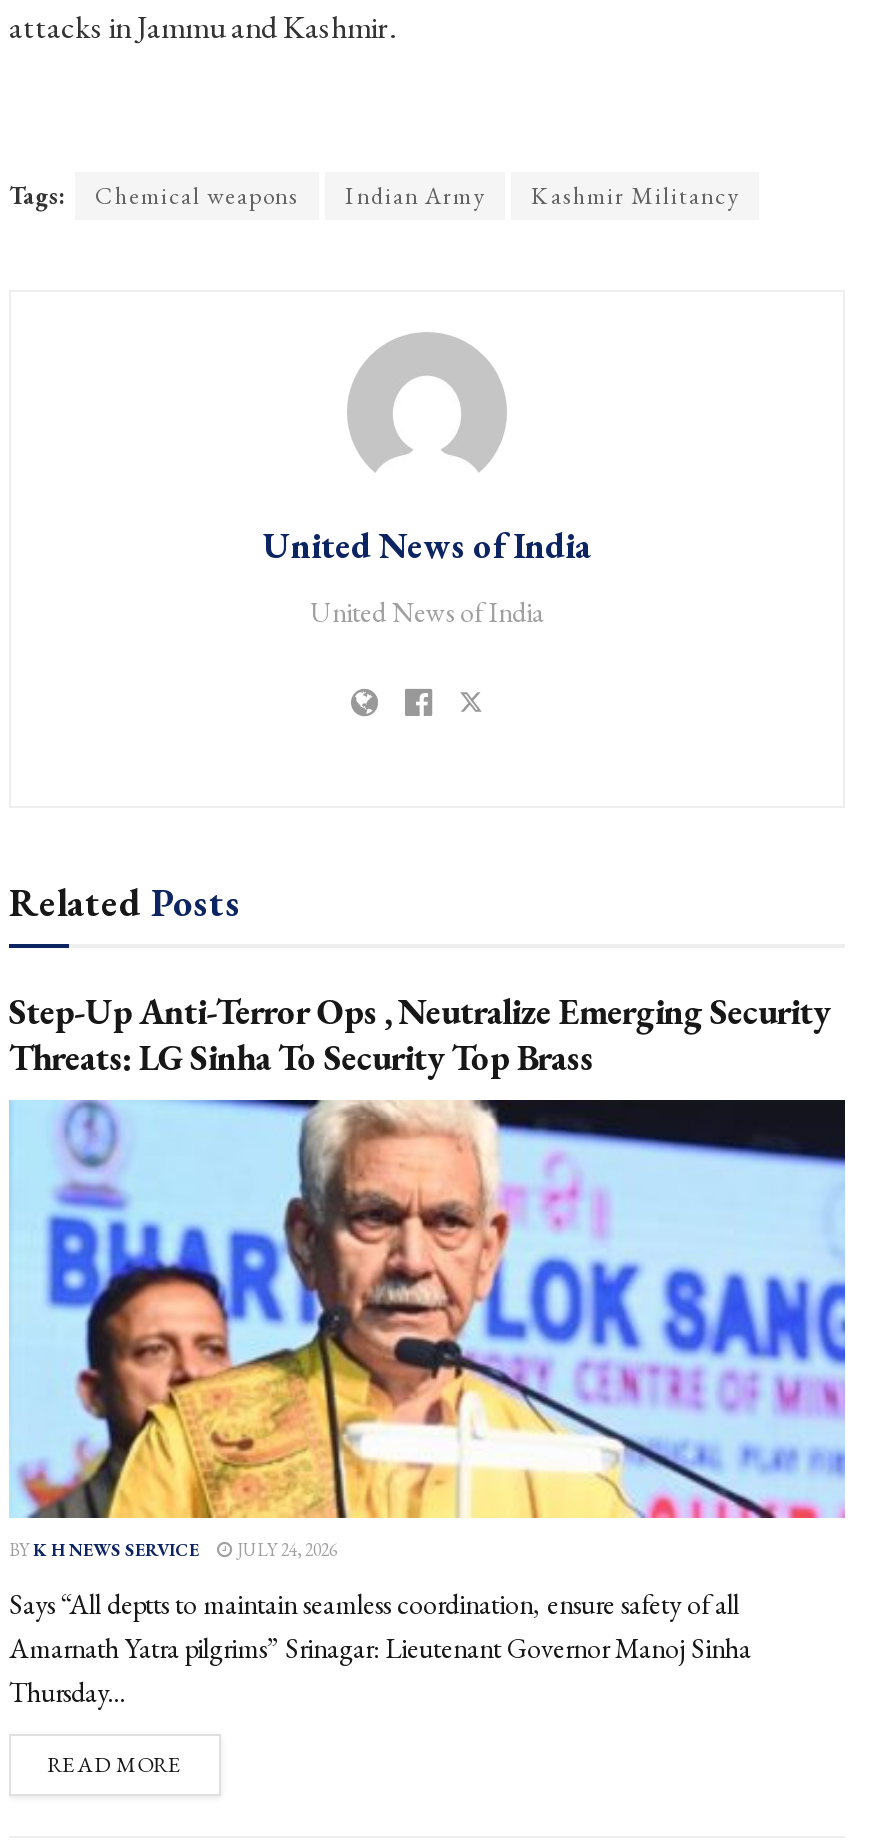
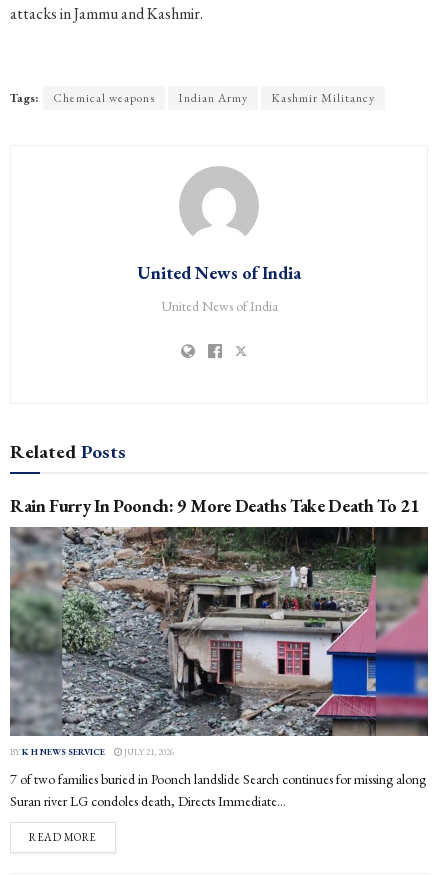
- Step-Up Anti-Terror Ops , Neutralize Emerging Security
- Threats: LG Sinha To Security Top Brass
+ Rain Furry In Poonch: 9 More Deaths Take Death To 21

- [image]
- BY K H NEWS SERVICE JULY 24, 2026
+ [image]
+ BY K H NEWS SERVICE JULY 21, 2026

- Says “All deptts to maintain seamless coordination, ensure safety of all
- Amarnath Yatra pilgrims” Srinagar: Lieutenant Governor Manoj Sinha
- Thursday...
+ 7 of two families buried in Poonch landslide Search continues for missing along
+ Suran river LG condoles death, Directs Immediate...
